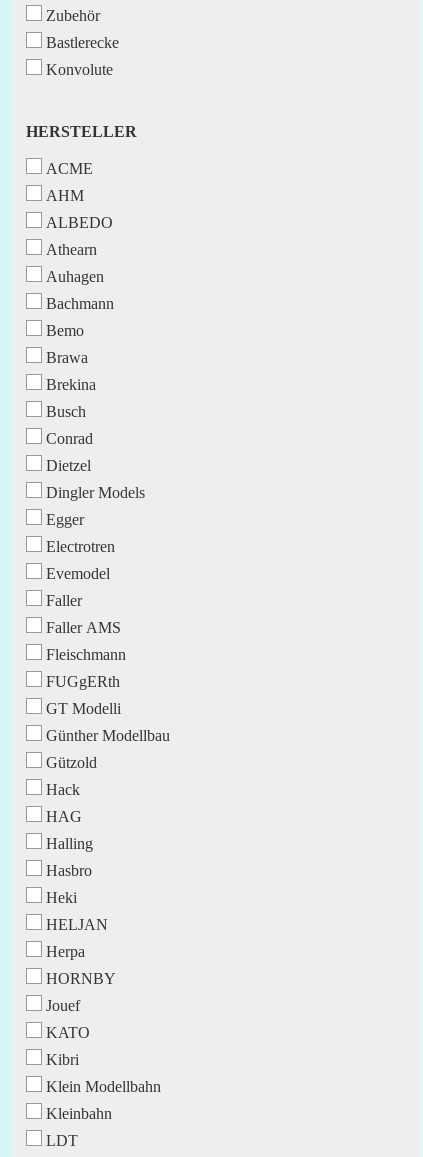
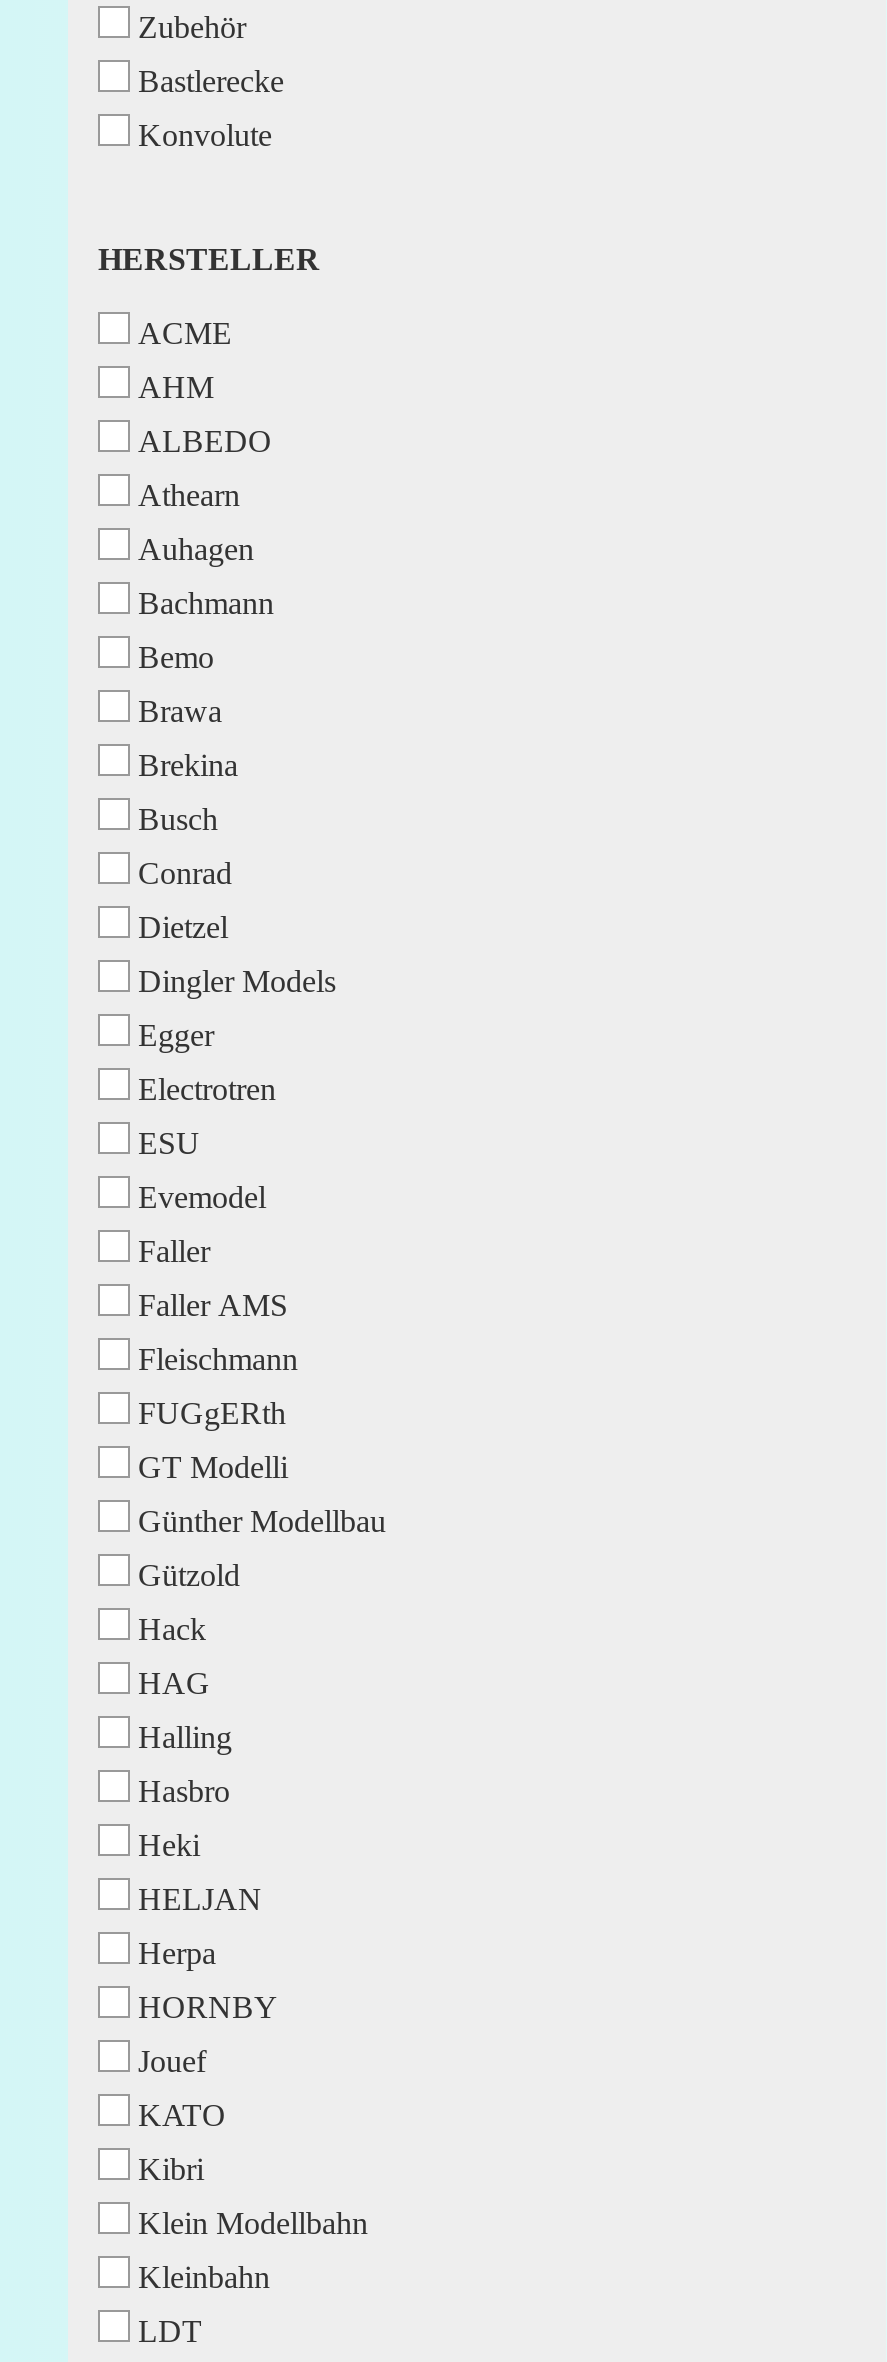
+ ESU
